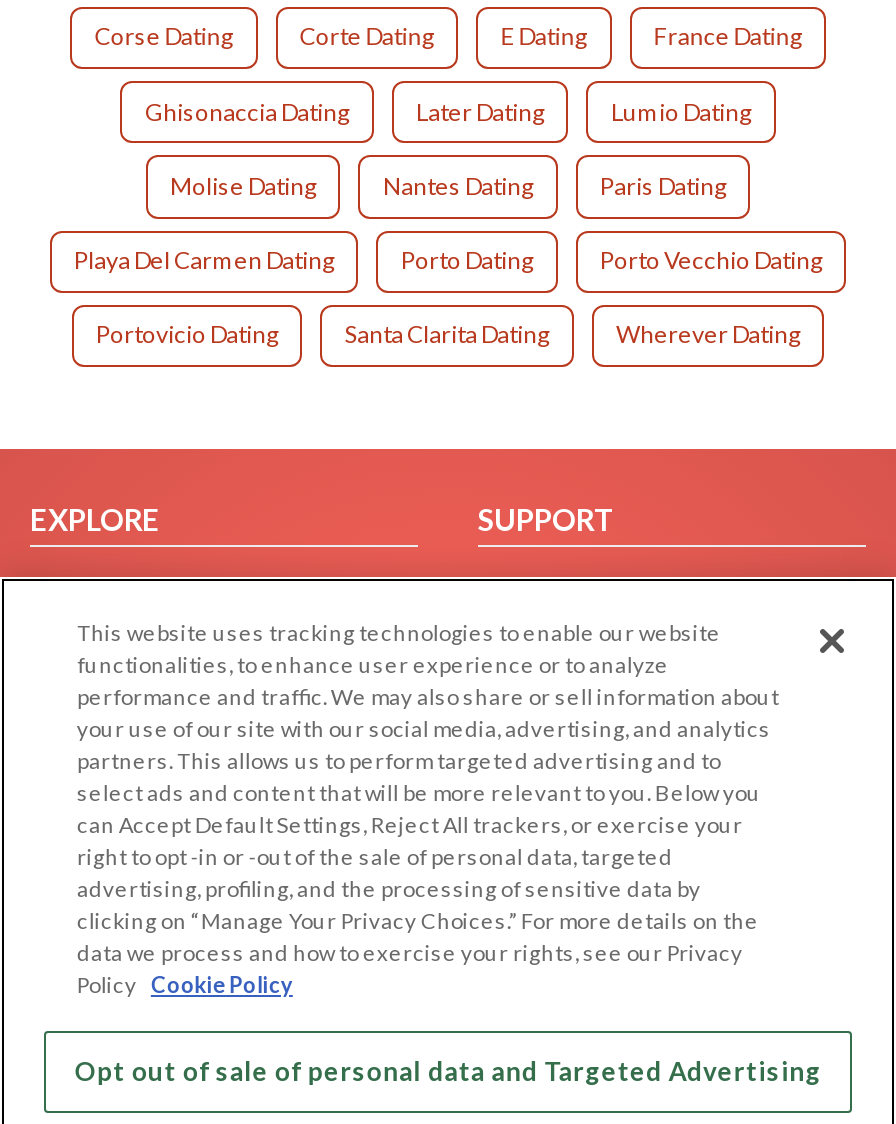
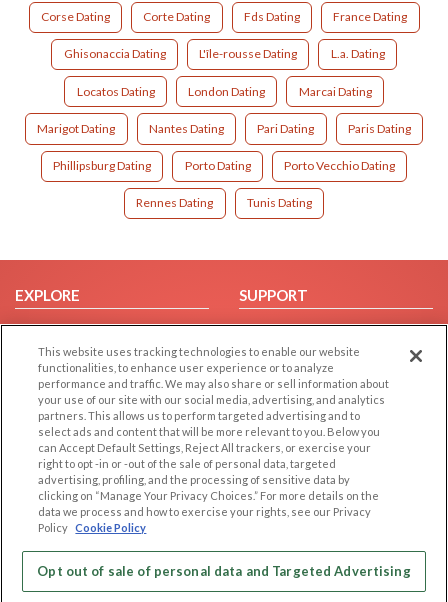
- E Dating
+ Fds Dating

- Later Dating
- Lumio Dating
- Molise Dating
+ L'île-rousse Dating
+ L.a. Dating
+ Locatos Dating
+ London Dating
+ Marcai Dating
+ Marigot Dating

+ Pari Dating

- Playa Del Carmen Dating
+ Phillipsburg Dating

- Portovicio Dating
- Santa Clarita Dating
- Wherever Dating
+ Rennes Dating
+ Tunis Dating
